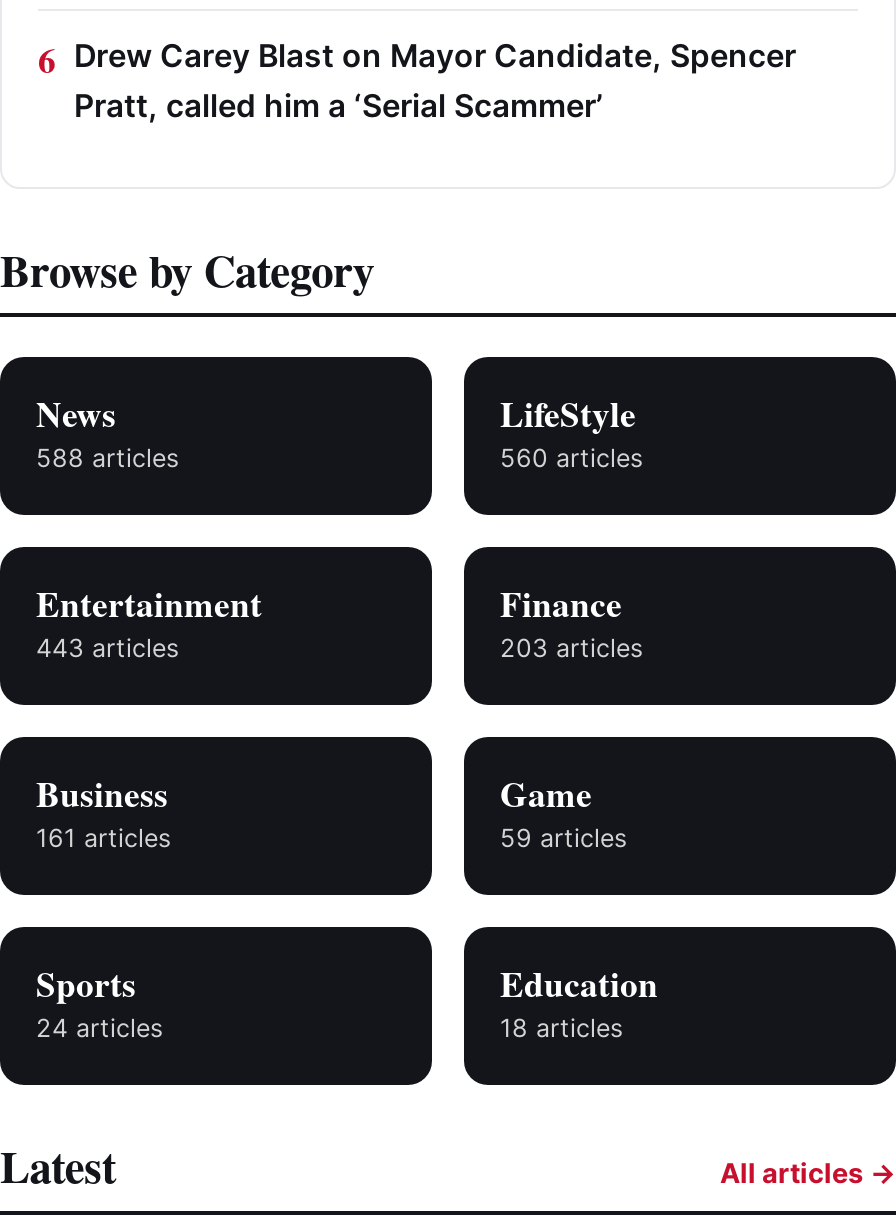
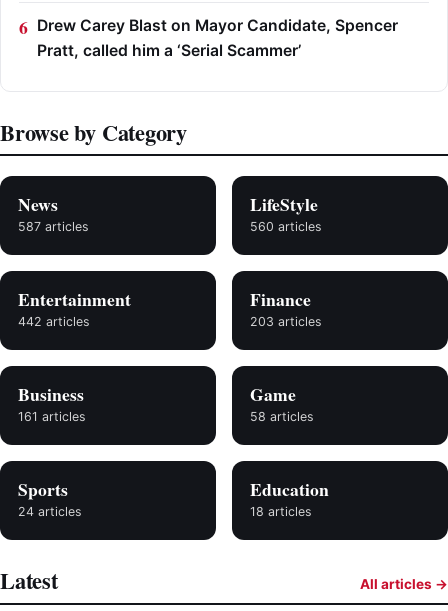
- 588 articles
+ 587 articles

- 443 articles
+ 442 articles

- 59 articles
+ 58 articles
